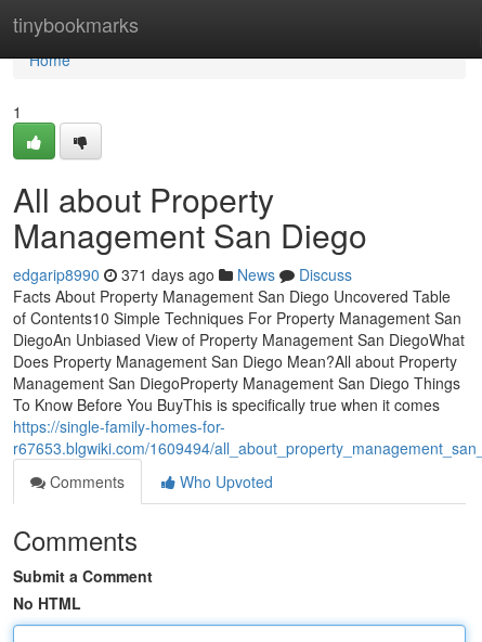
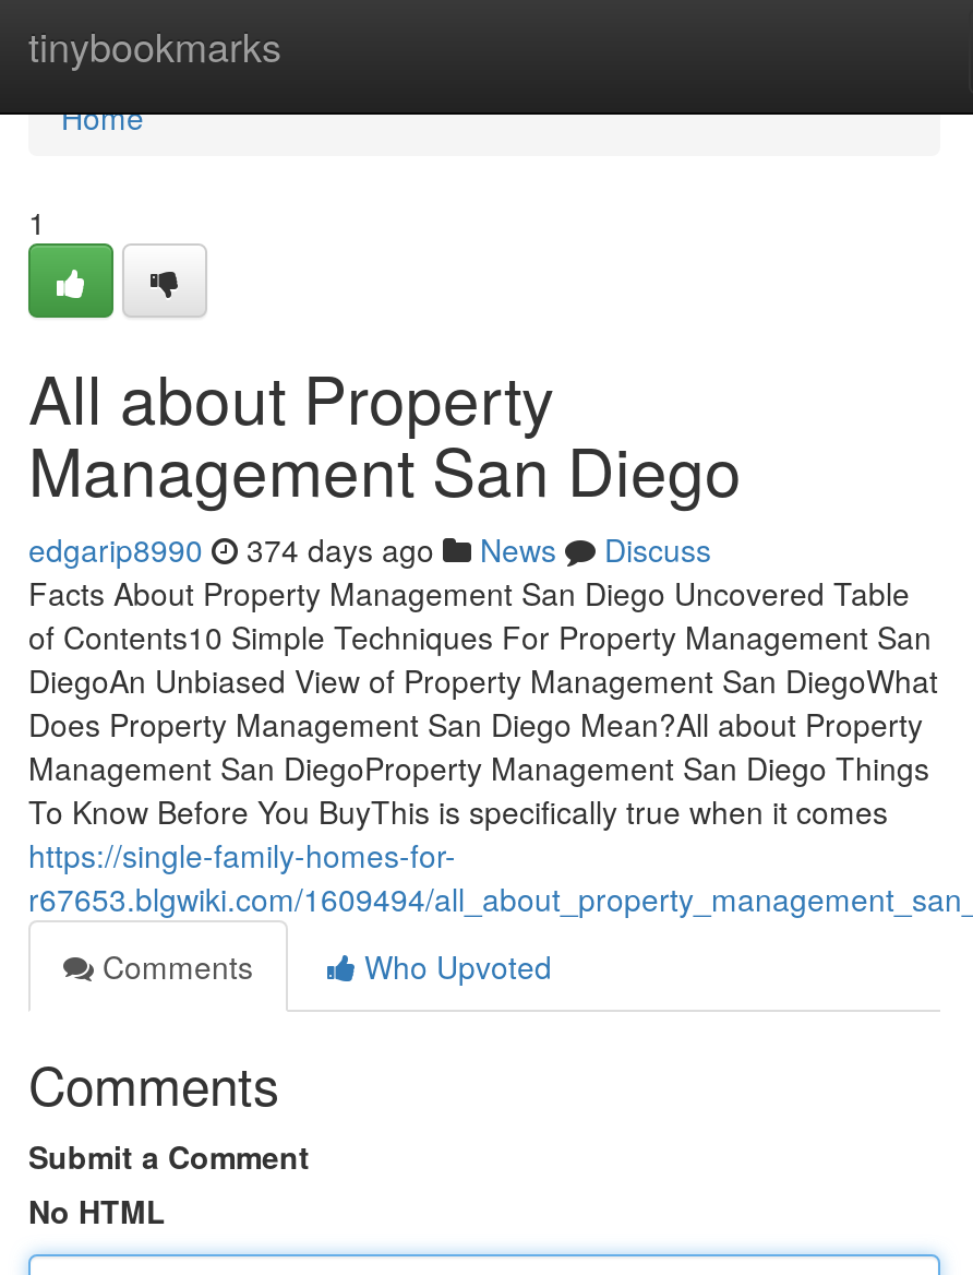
- edgarip8990 371 days ago News Discuss
+ edgarip8990 374 days ago News Discuss
